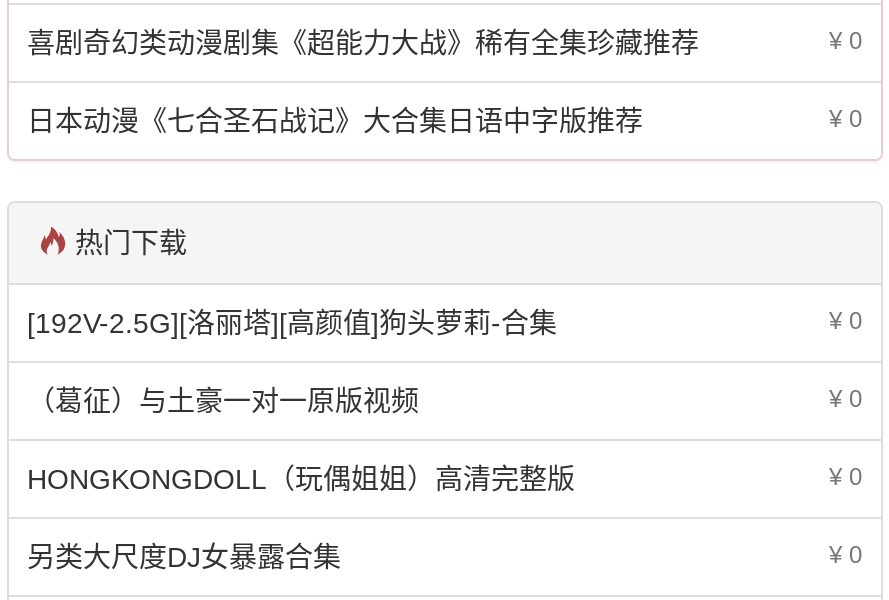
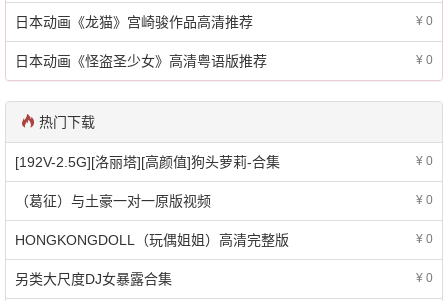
- 喜剧奇幻类动漫剧集《超能力大战》稀有全集珍藏推荐
+ 日本动画《龙猫》宫崎骏作品高清推荐

- 日本动漫《七合圣石战记》大合集日语中字版推荐
+ 日本动画《怪盗圣少女》高清粤语版推荐
